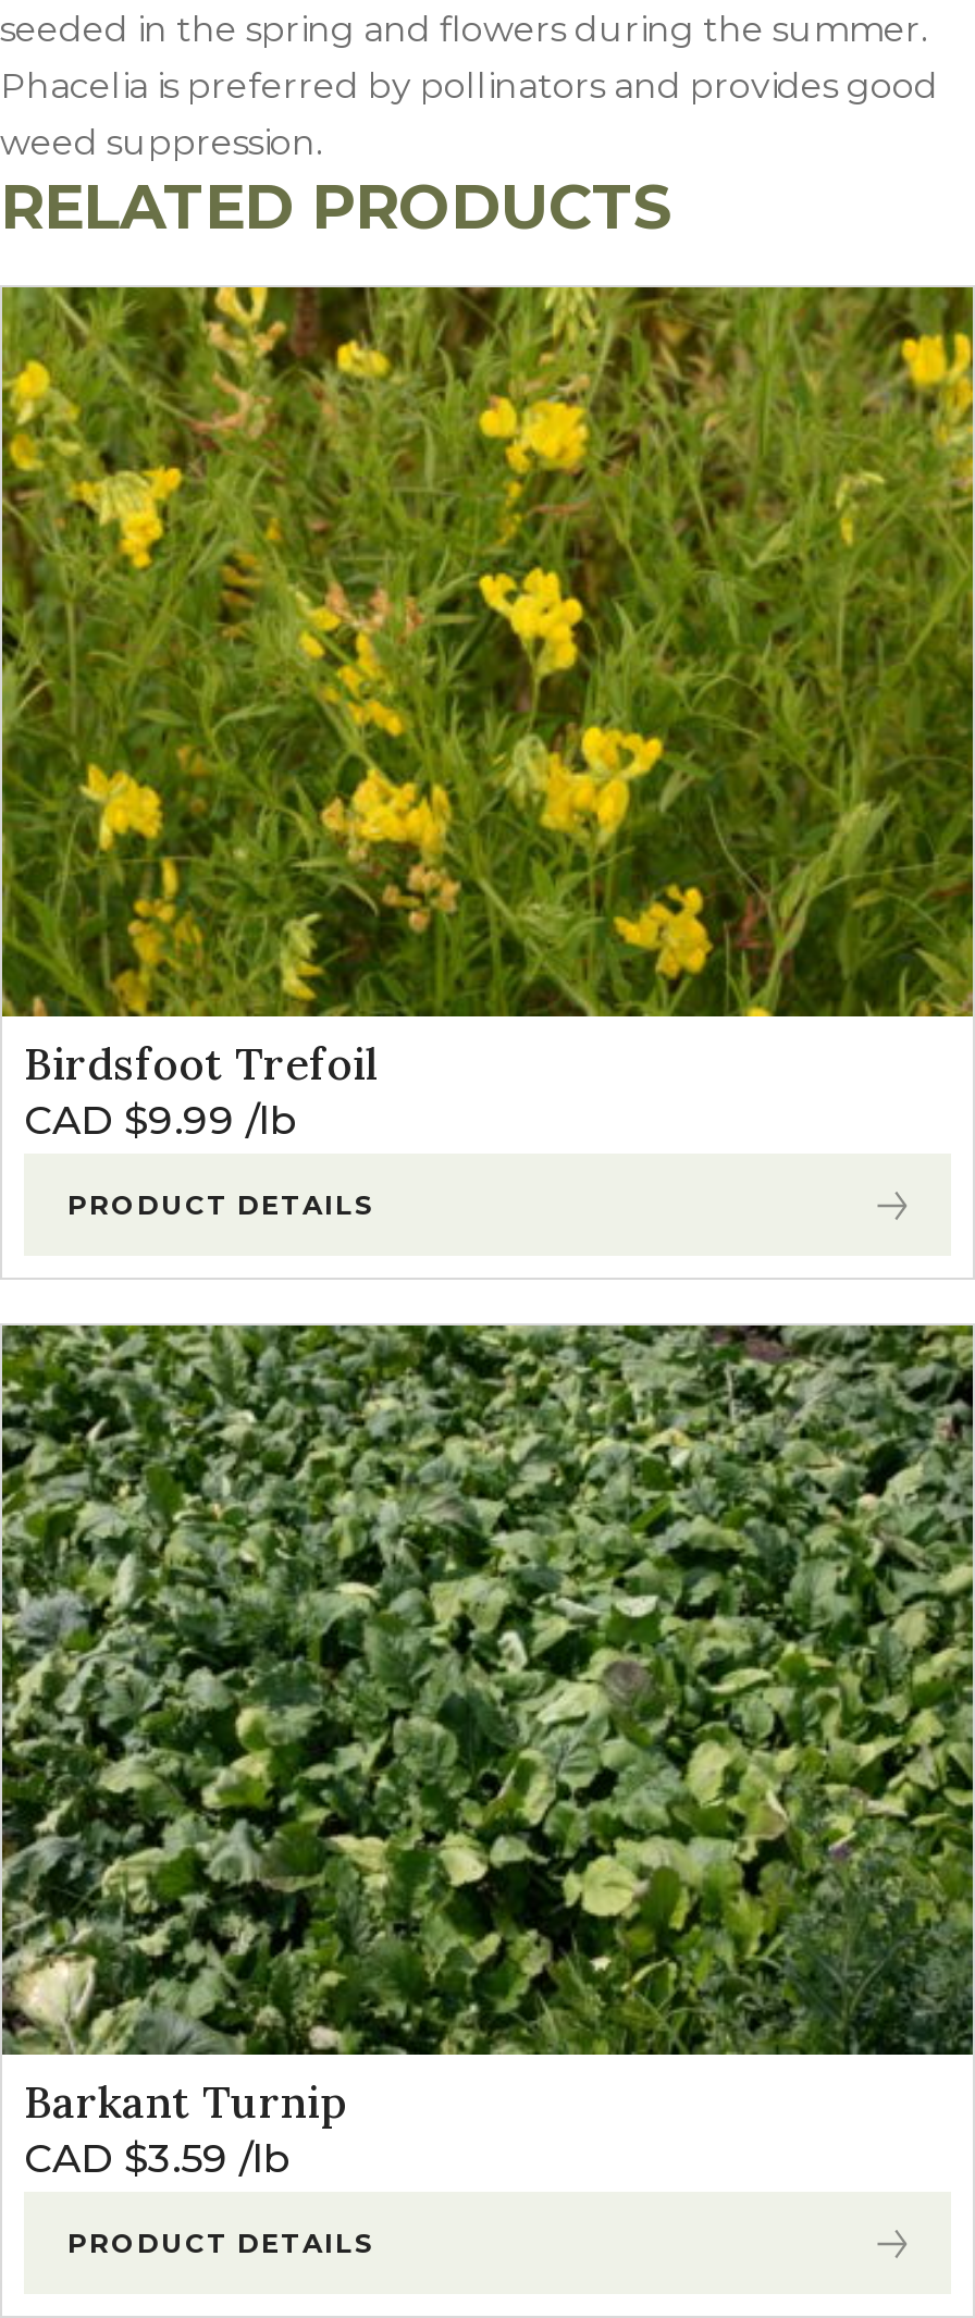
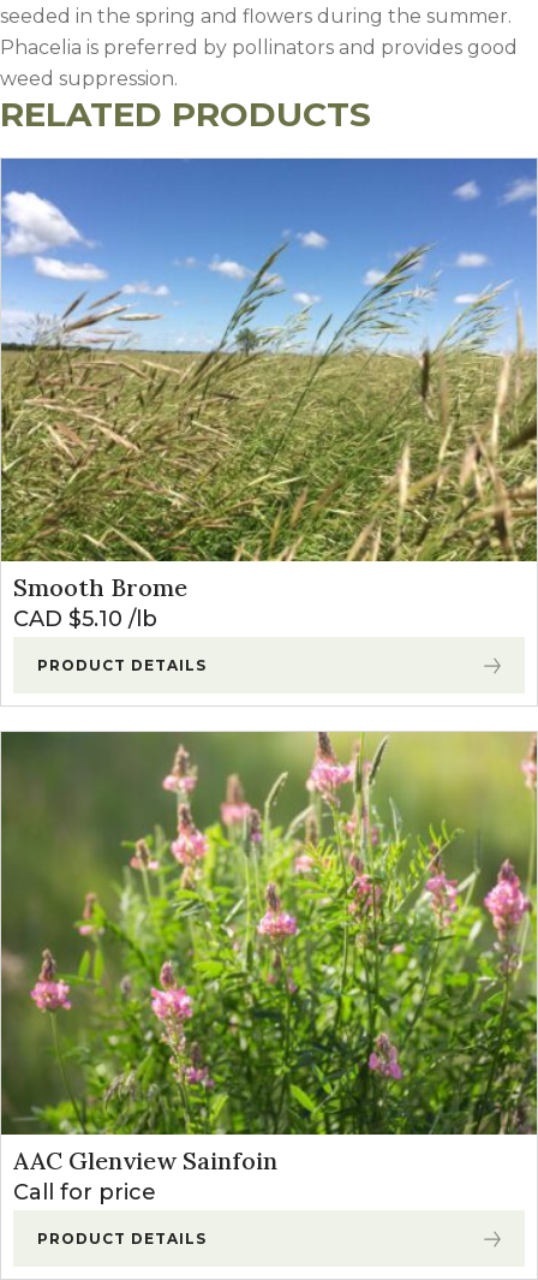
- [image]
- Birdsfoot Trefoil
- CAD $9.99 lb
+ [image]
+ Smooth Brome
+ CAD $5.10 lb

- [image]
- Barkant Turnip
- CAD $3.59 lb
+ [image]
+ AAC Glenview Sainfoin
+ Call for price
